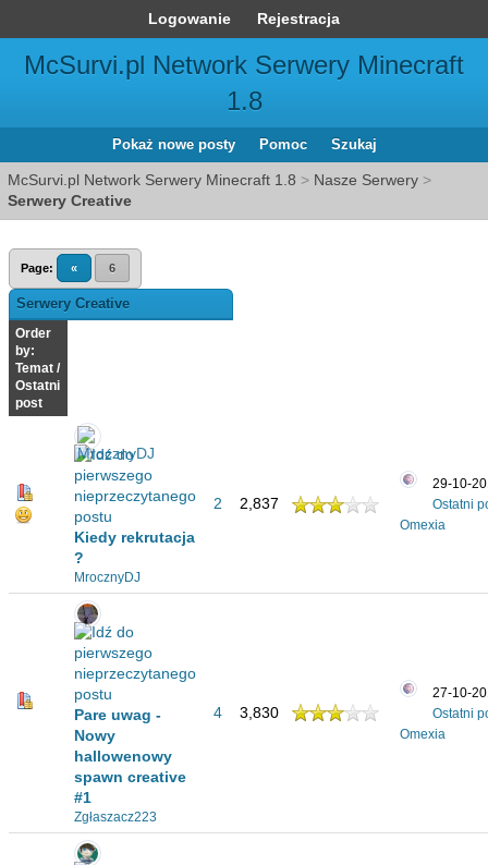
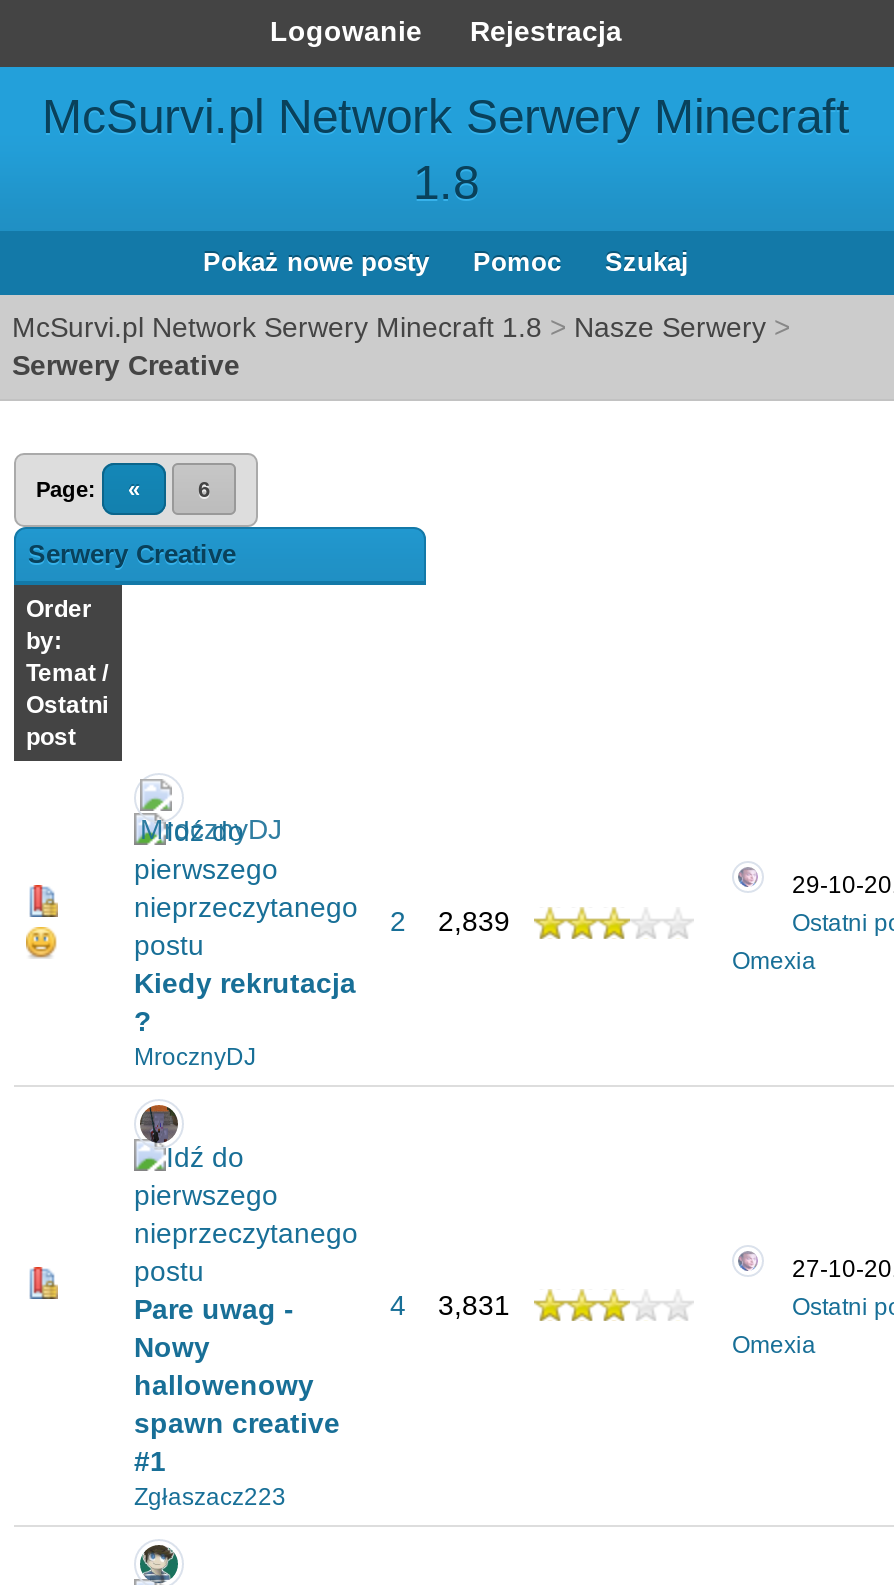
- 2 2,837
+ 2 2,839

- 4 3,830
+ 4 3,831
